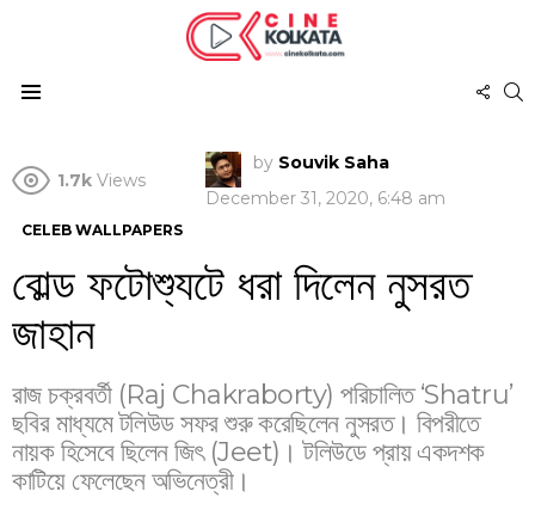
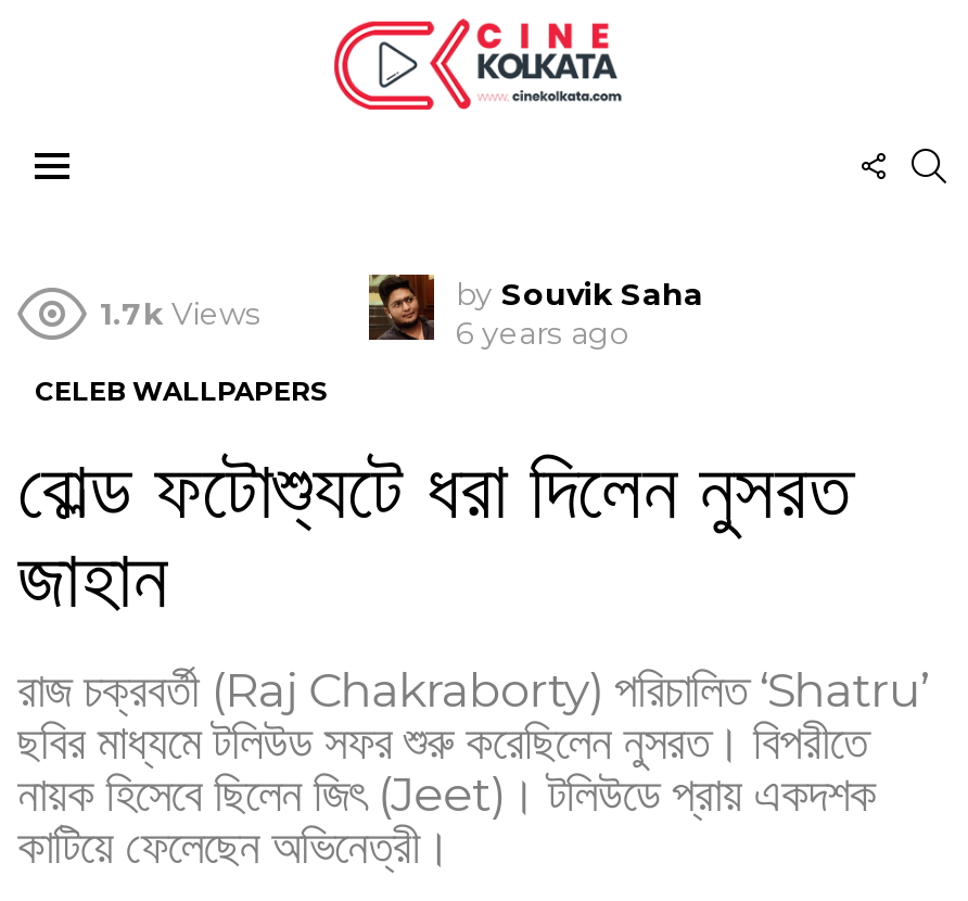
- December 31, 2020, 6:48 am
+ 6 years ago
